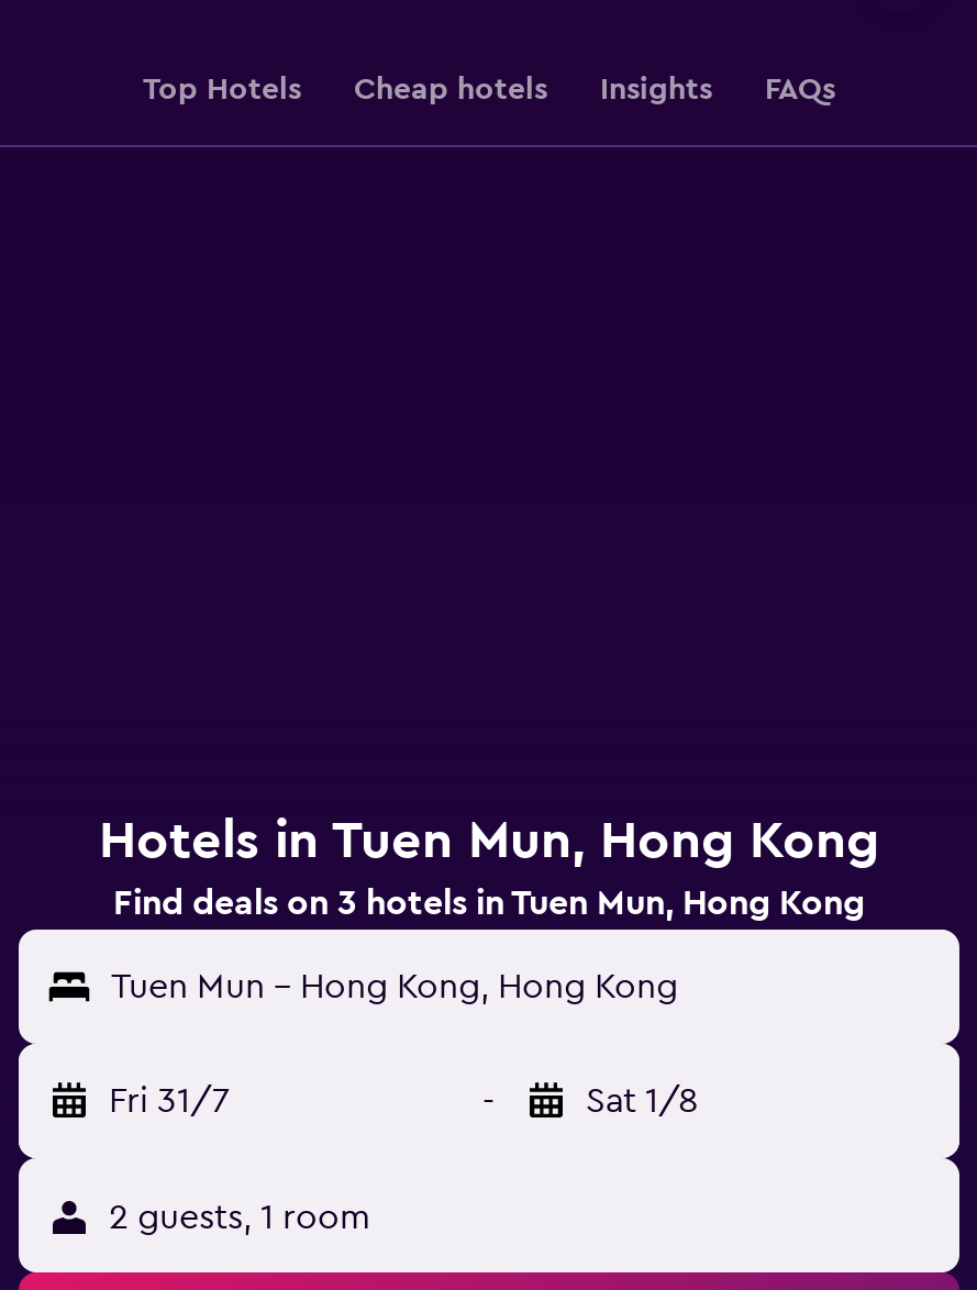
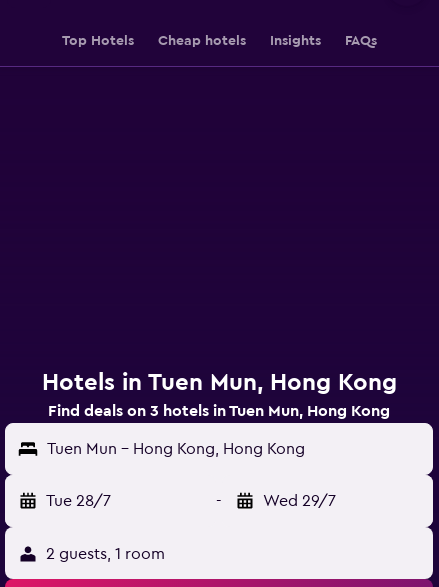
- Fri 31/7
+ Tue 28/7

- Sat 1/8
+ Wed 29/7
